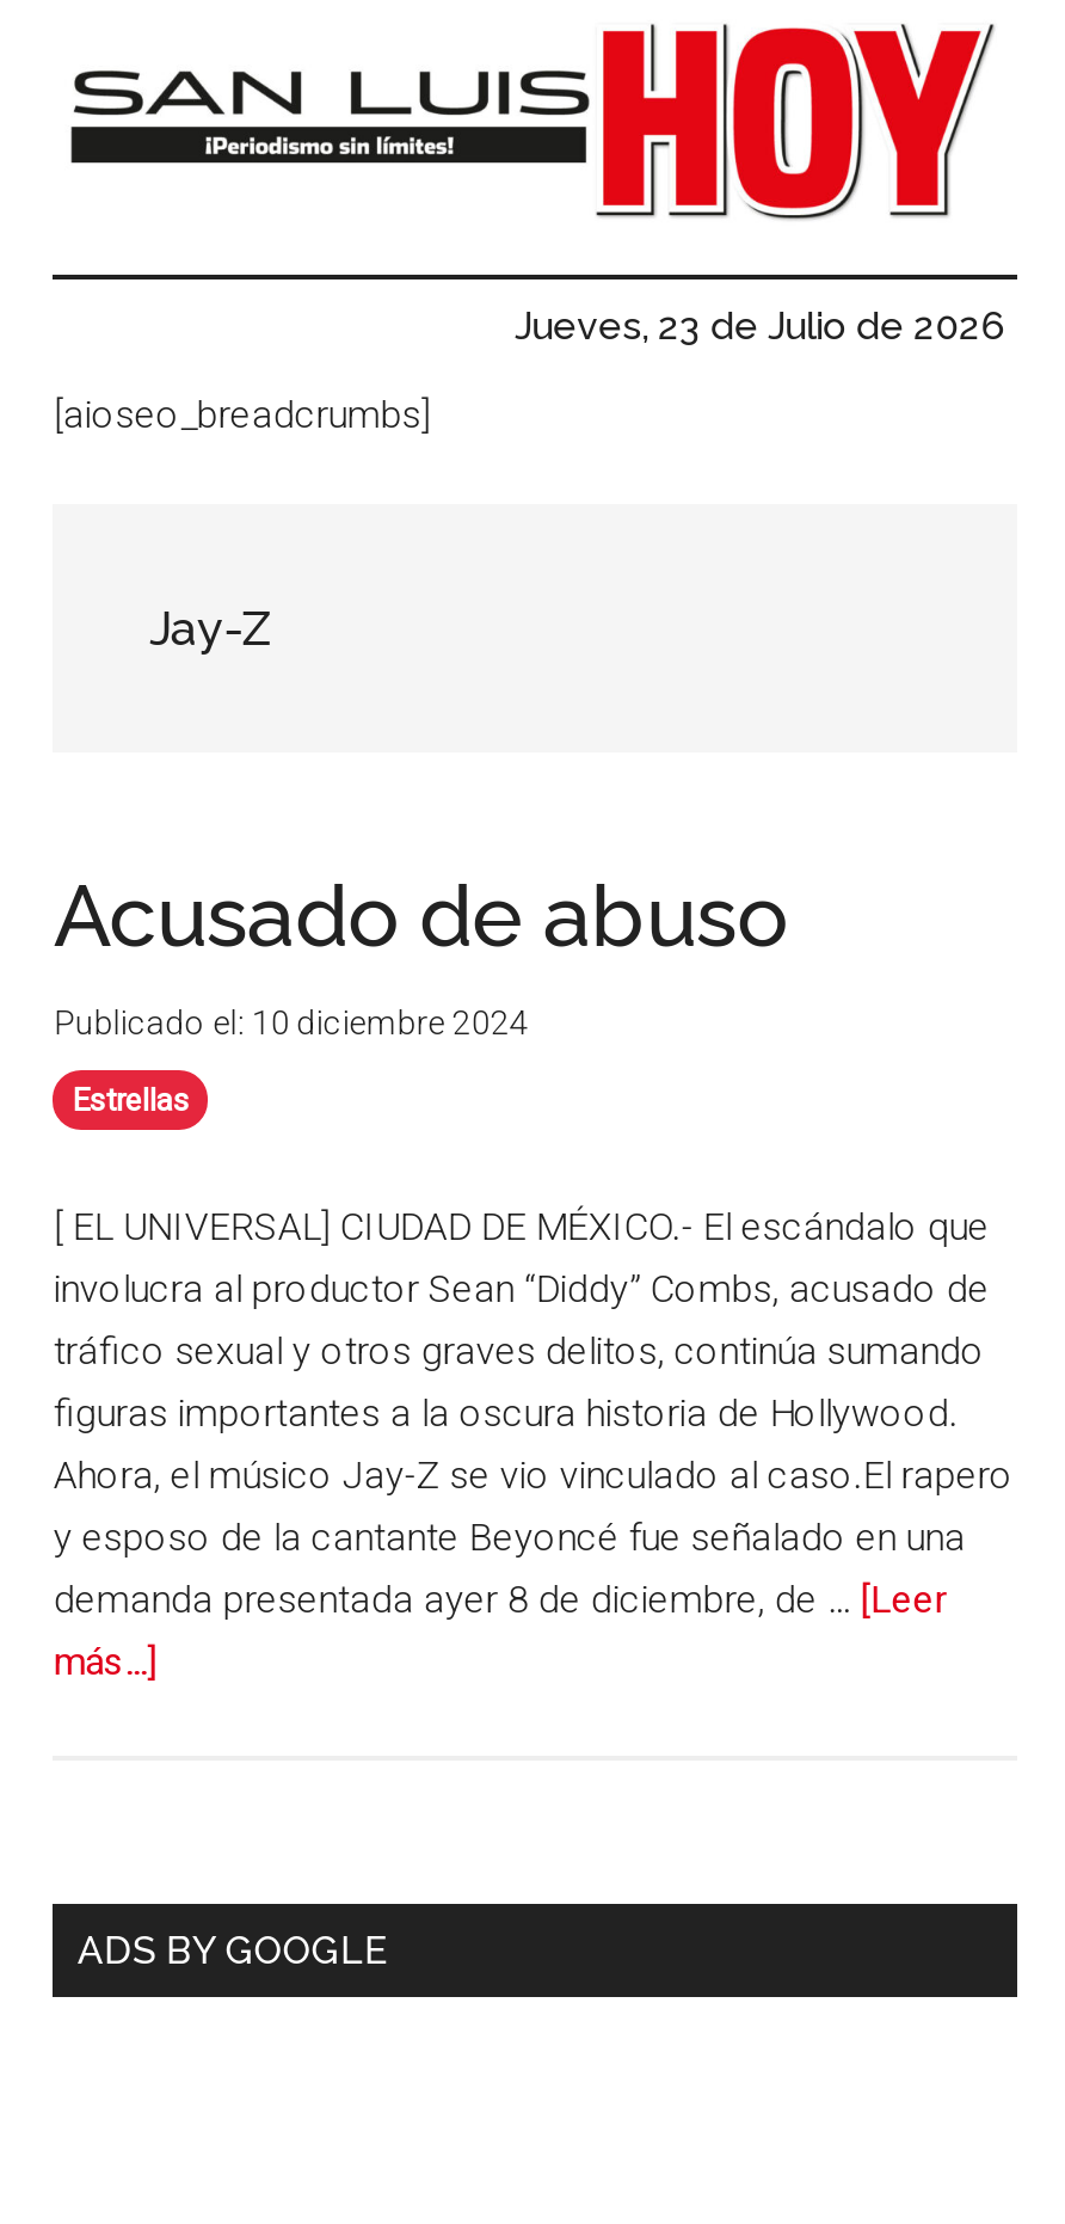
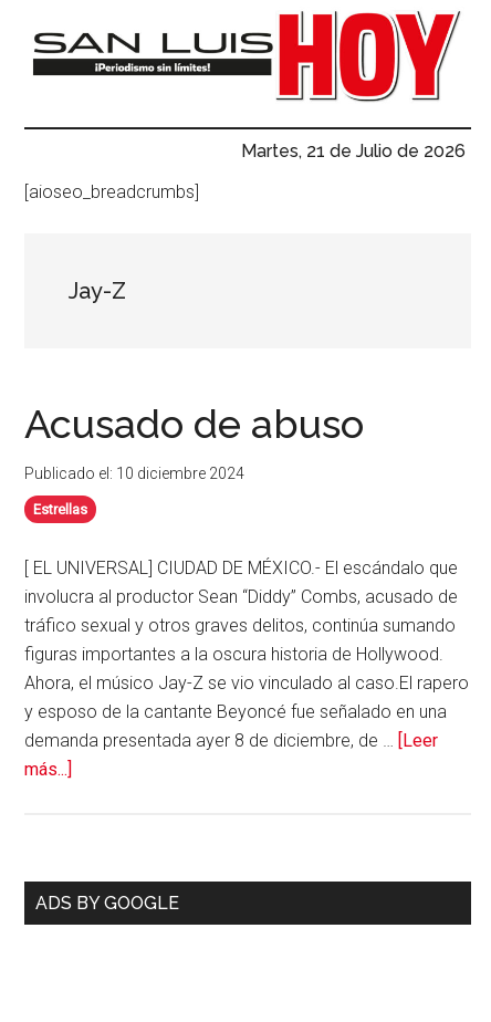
- Jueves, 23 de Julio de 2026
+ Martes, 21 de Julio de 2026
